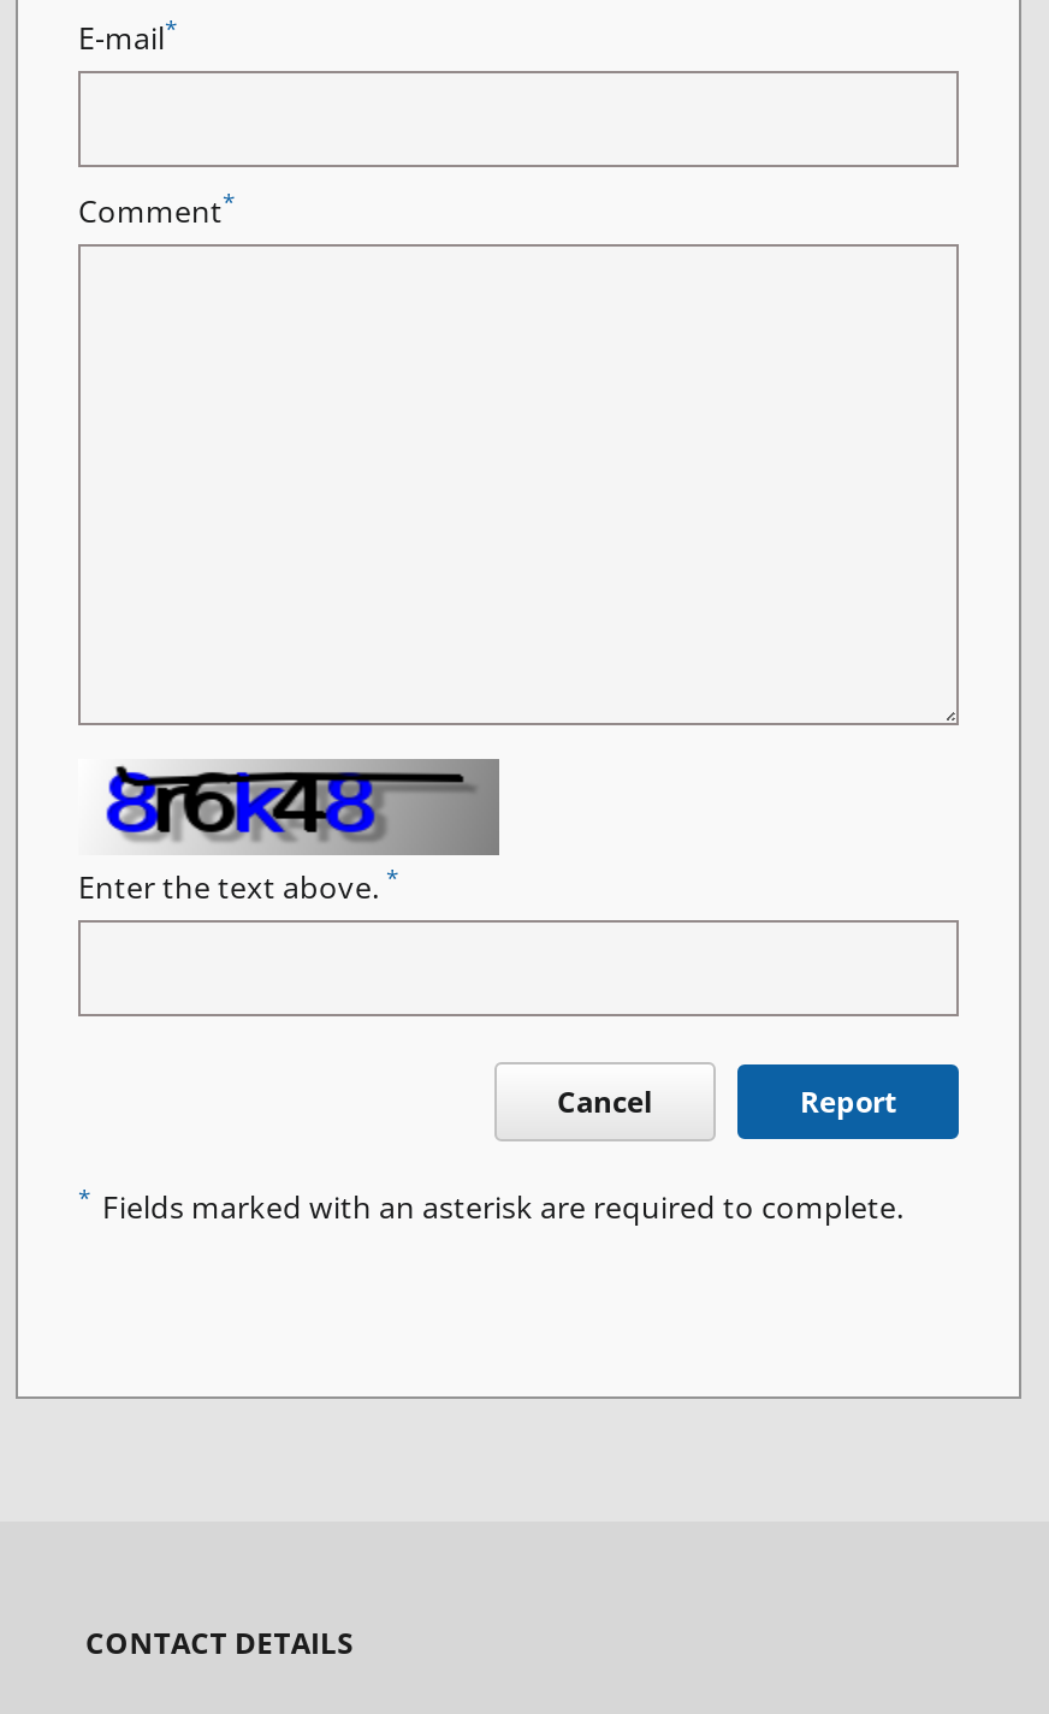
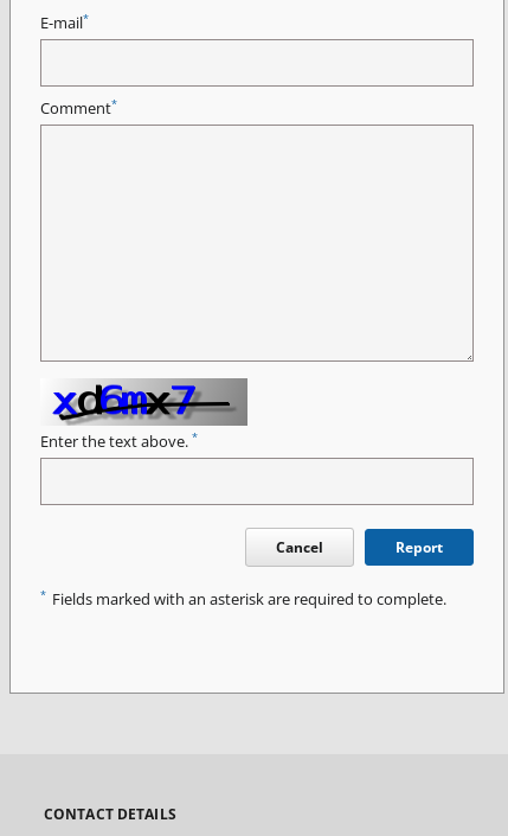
- [image]
+ [image]
